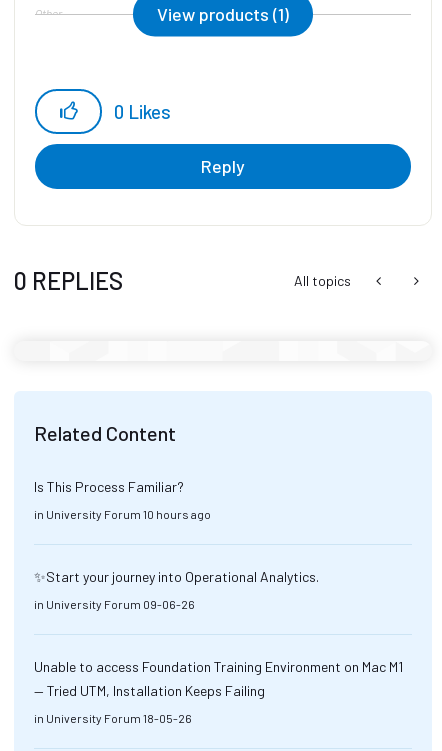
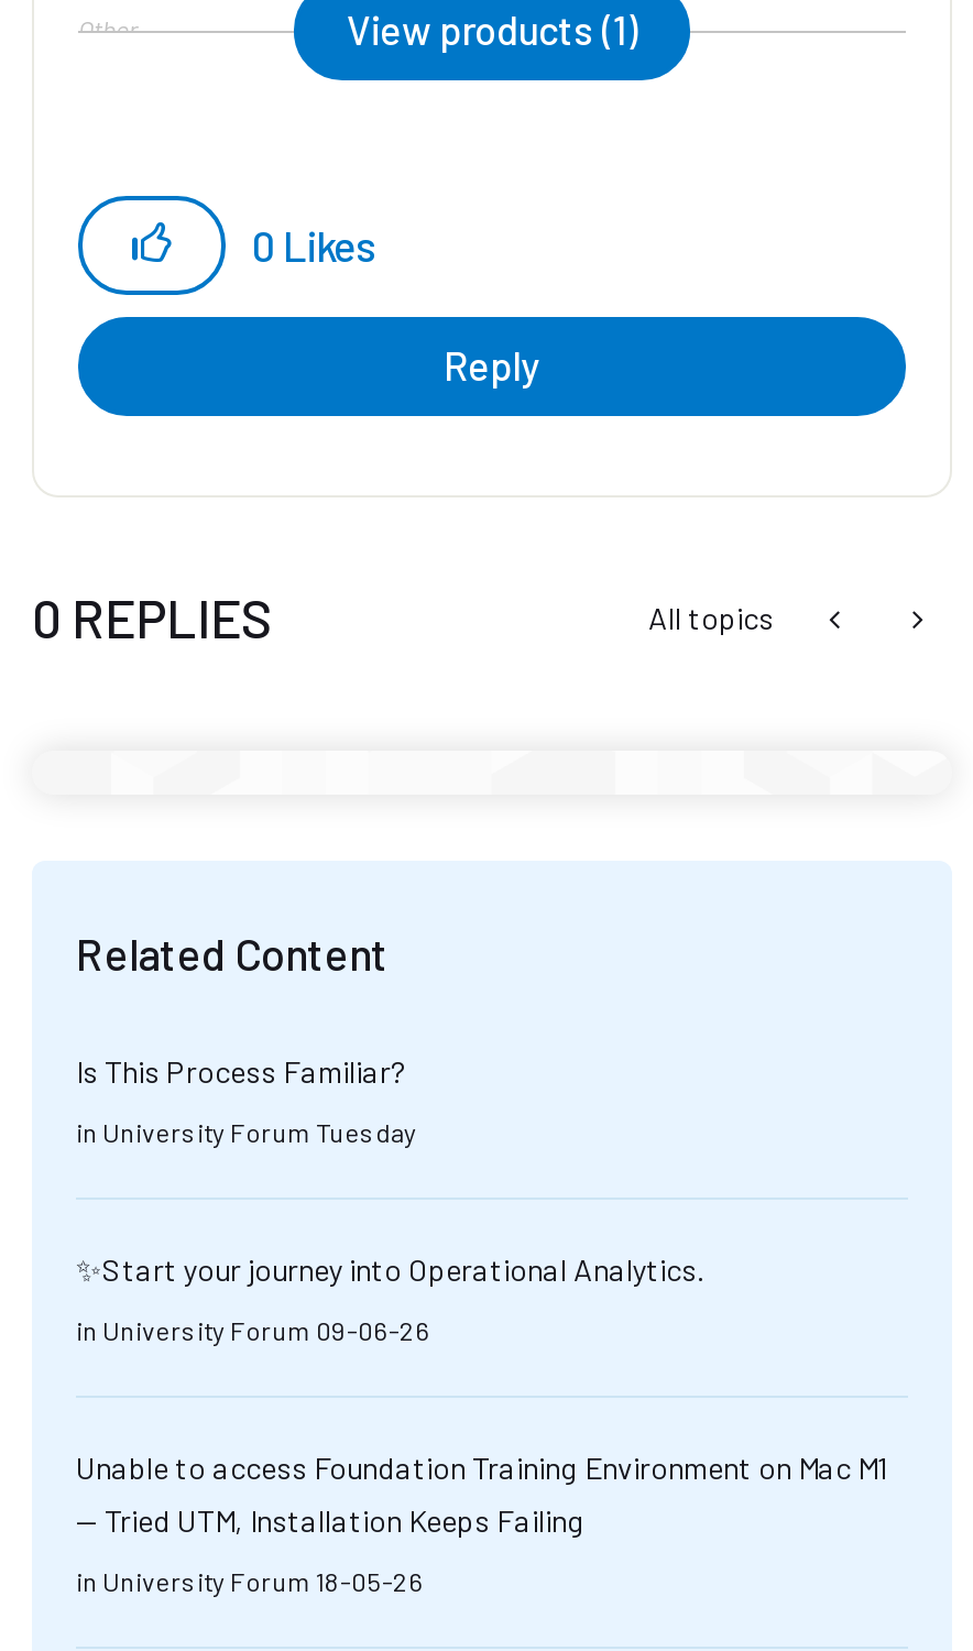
- in University Forum 10 hours ago
+ in University Forum Tuesday
